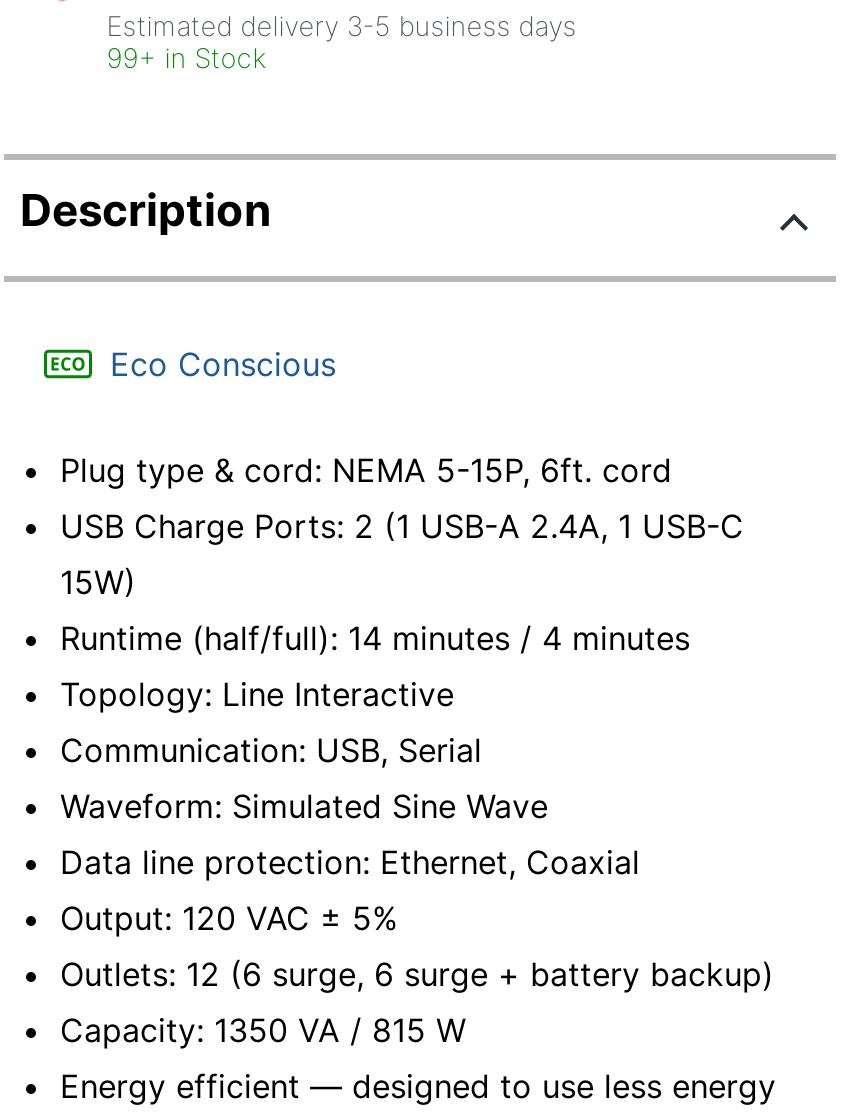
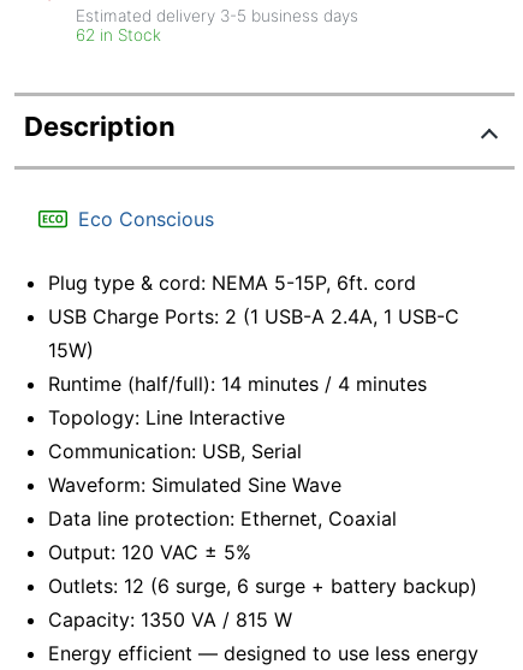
- 99+ in Stock
+ 62 in Stock
